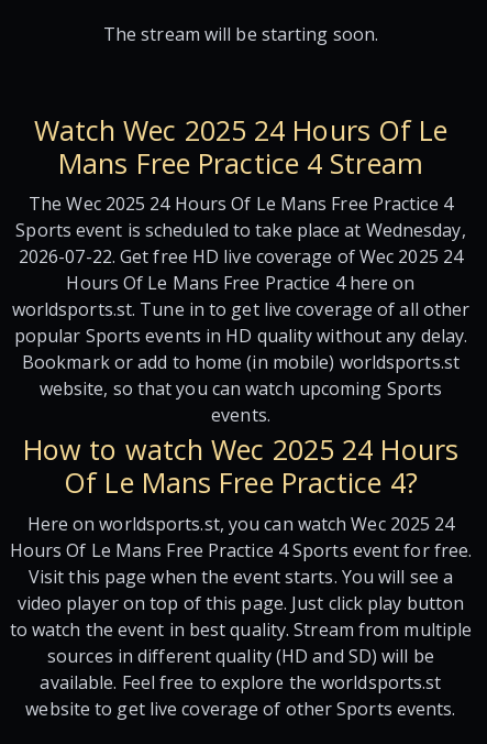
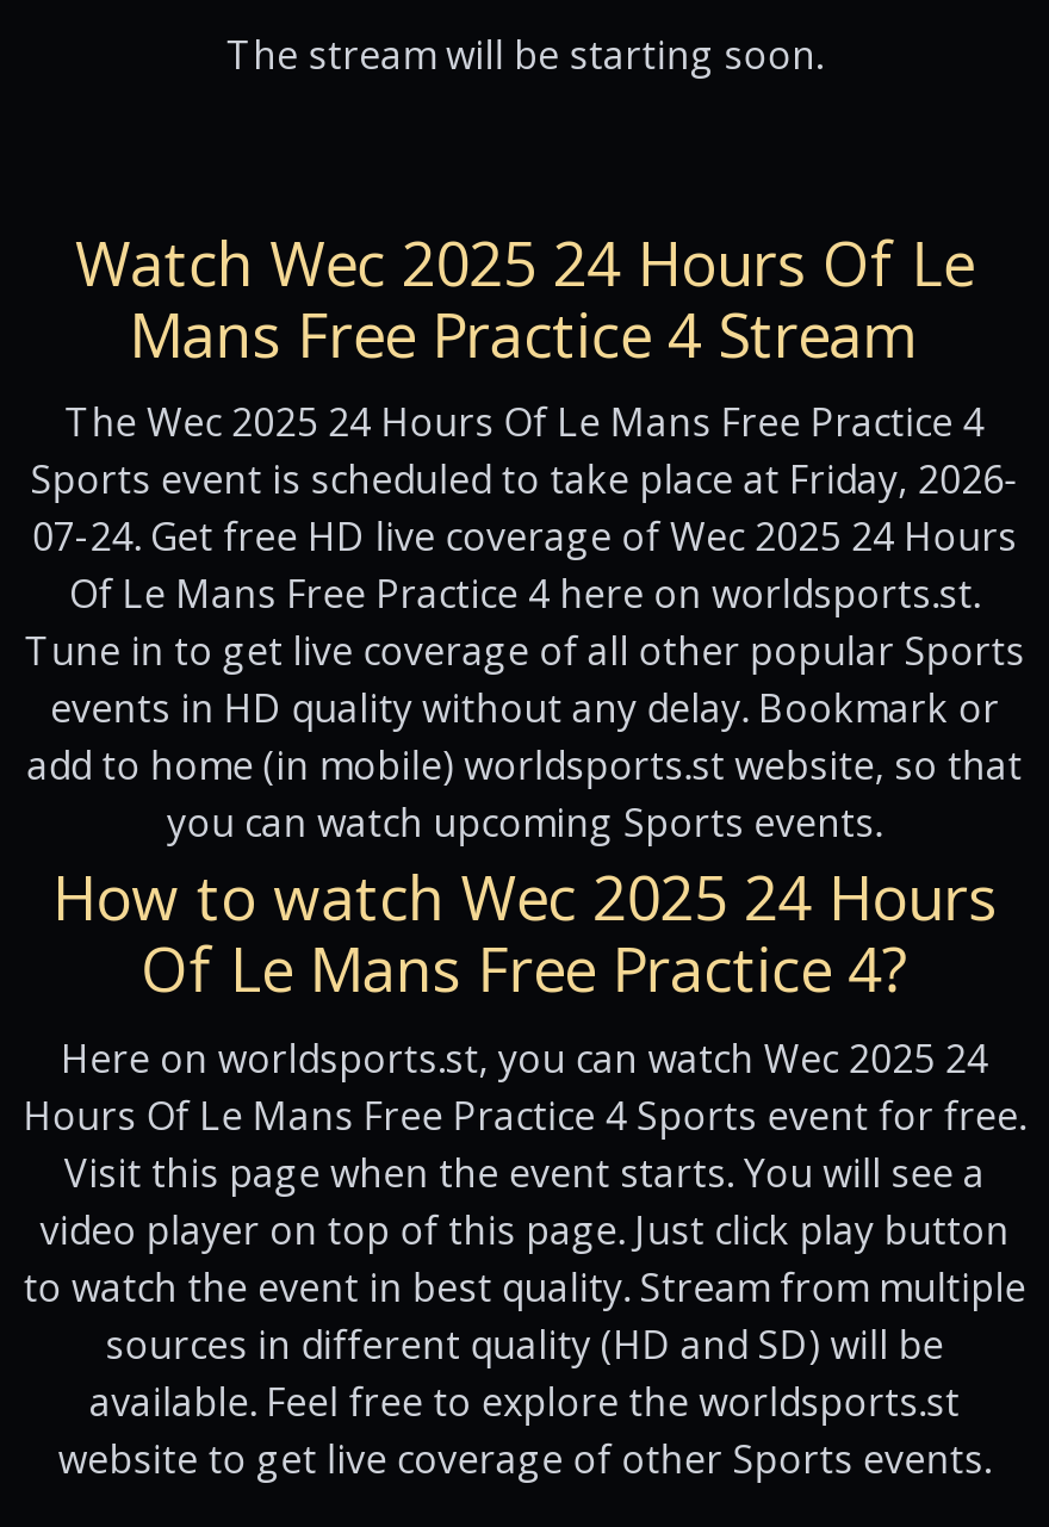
- Sports event is scheduled to take place at Wednesday,
- 2026-07-22. Get free HD live coverage of Wec 2025 24
- Hours Of Le Mans Free Practice 4 here on
- worldsports.st. Tune in to get live coverage of all other
- popular Sports events in HD quality without any delay.
- Bookmark or add to home (in mobile) worldsports.st
- website, so that you can watch upcoming Sports
- events.
+ Sports event is scheduled to take place at Friday, 2026-
+ 07-24. Get free HD live coverage of Wec 2025 24 Hours
+ Of Le Mans Free Practice 4 here on worldsports.st.
+ Tune in to get live coverage of all other popular Sports
+ events in HD quality without any delay. Bookmark or
+ add to home (in mobile) worldsports.st website, so that
+ you can watch upcoming Sports events.
